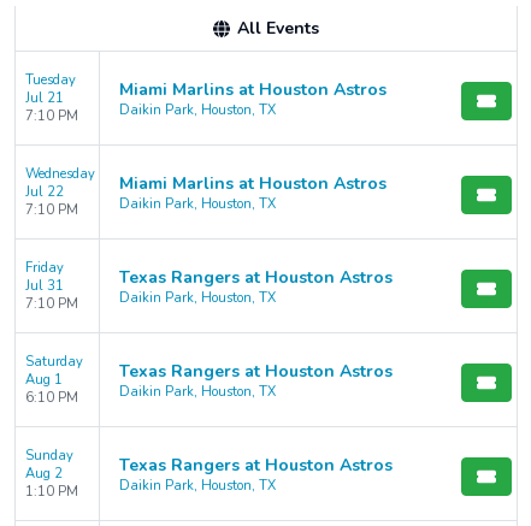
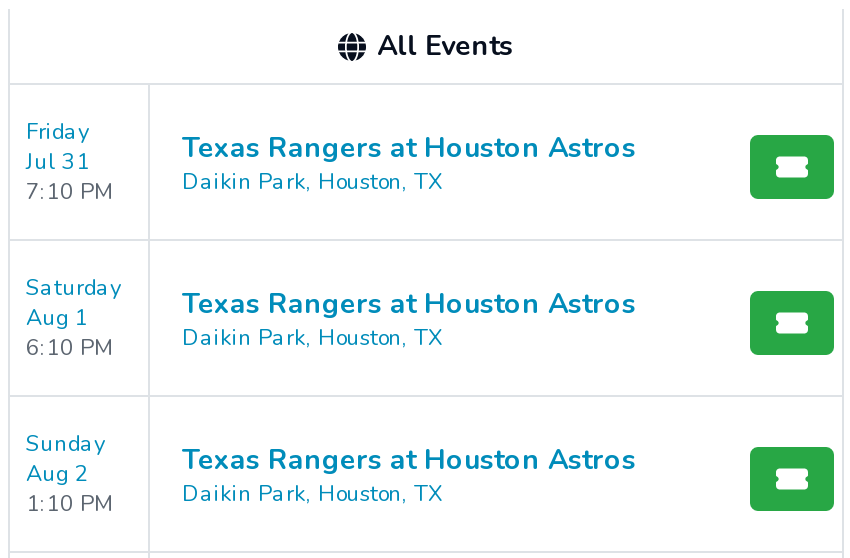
- Tuesday
- Jul 21
- 7:10 PM

- Miami Marlins at Houston Astros
- Daikin Park, Houston, TX

- Wednesday
- Jul 22
- 7:10 PM

- Miami Marlins at Houston Astros
- Daikin Park, Houston, TX
